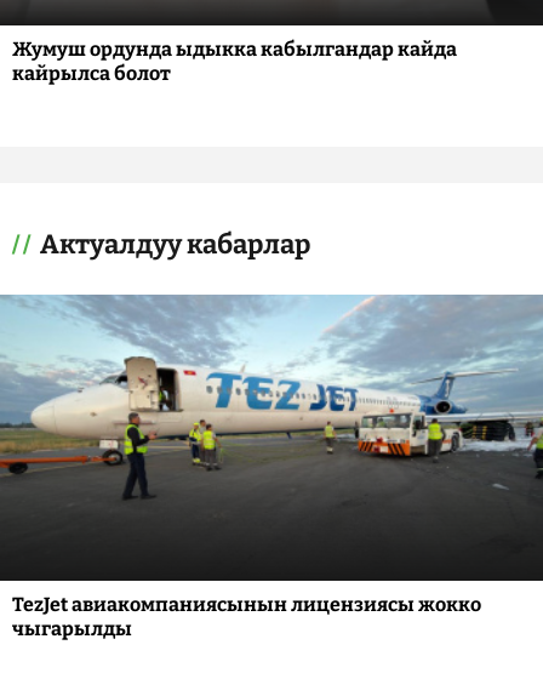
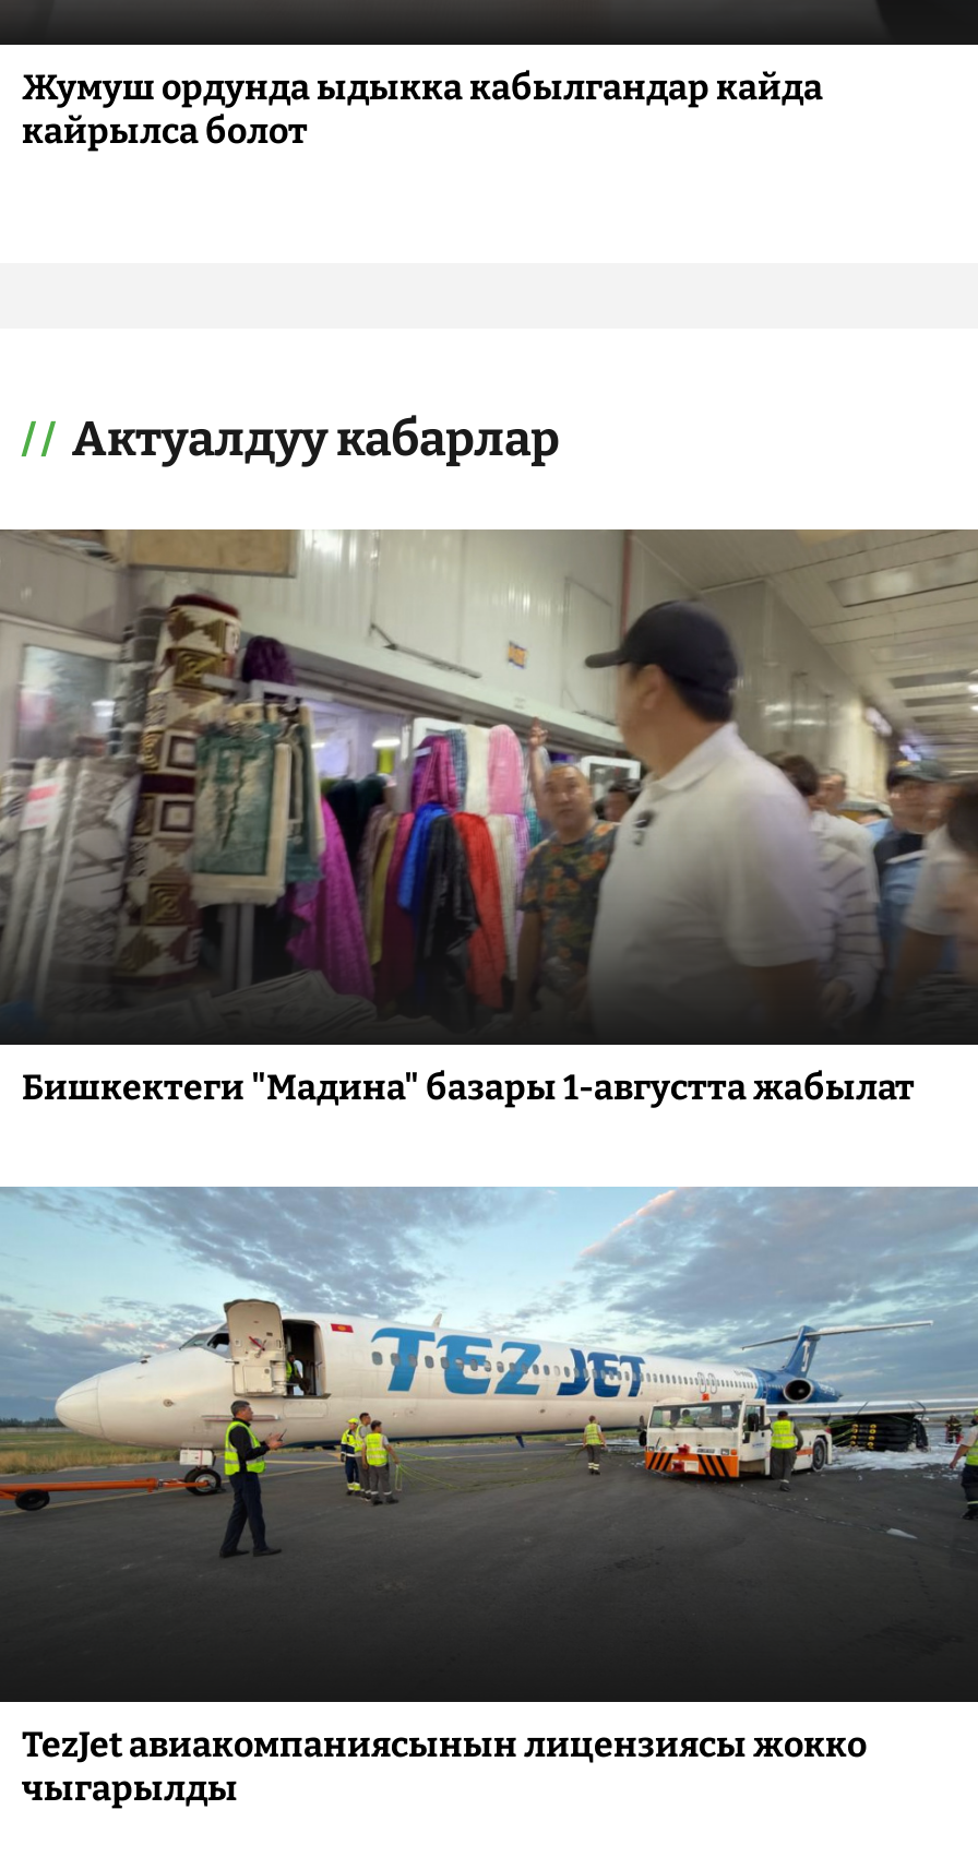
+ [image]
+ Бишкектеги "Мадина" базары 1-августта жабылат
